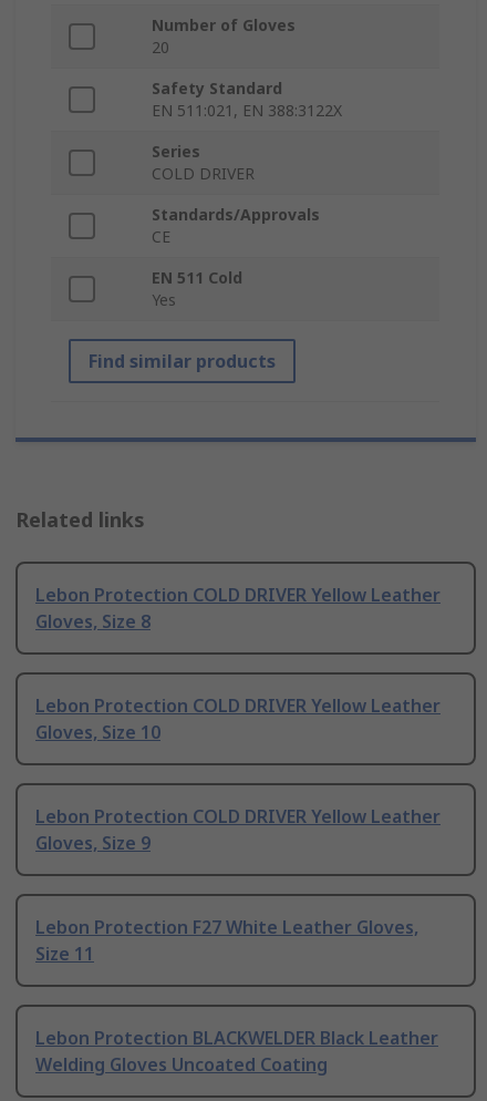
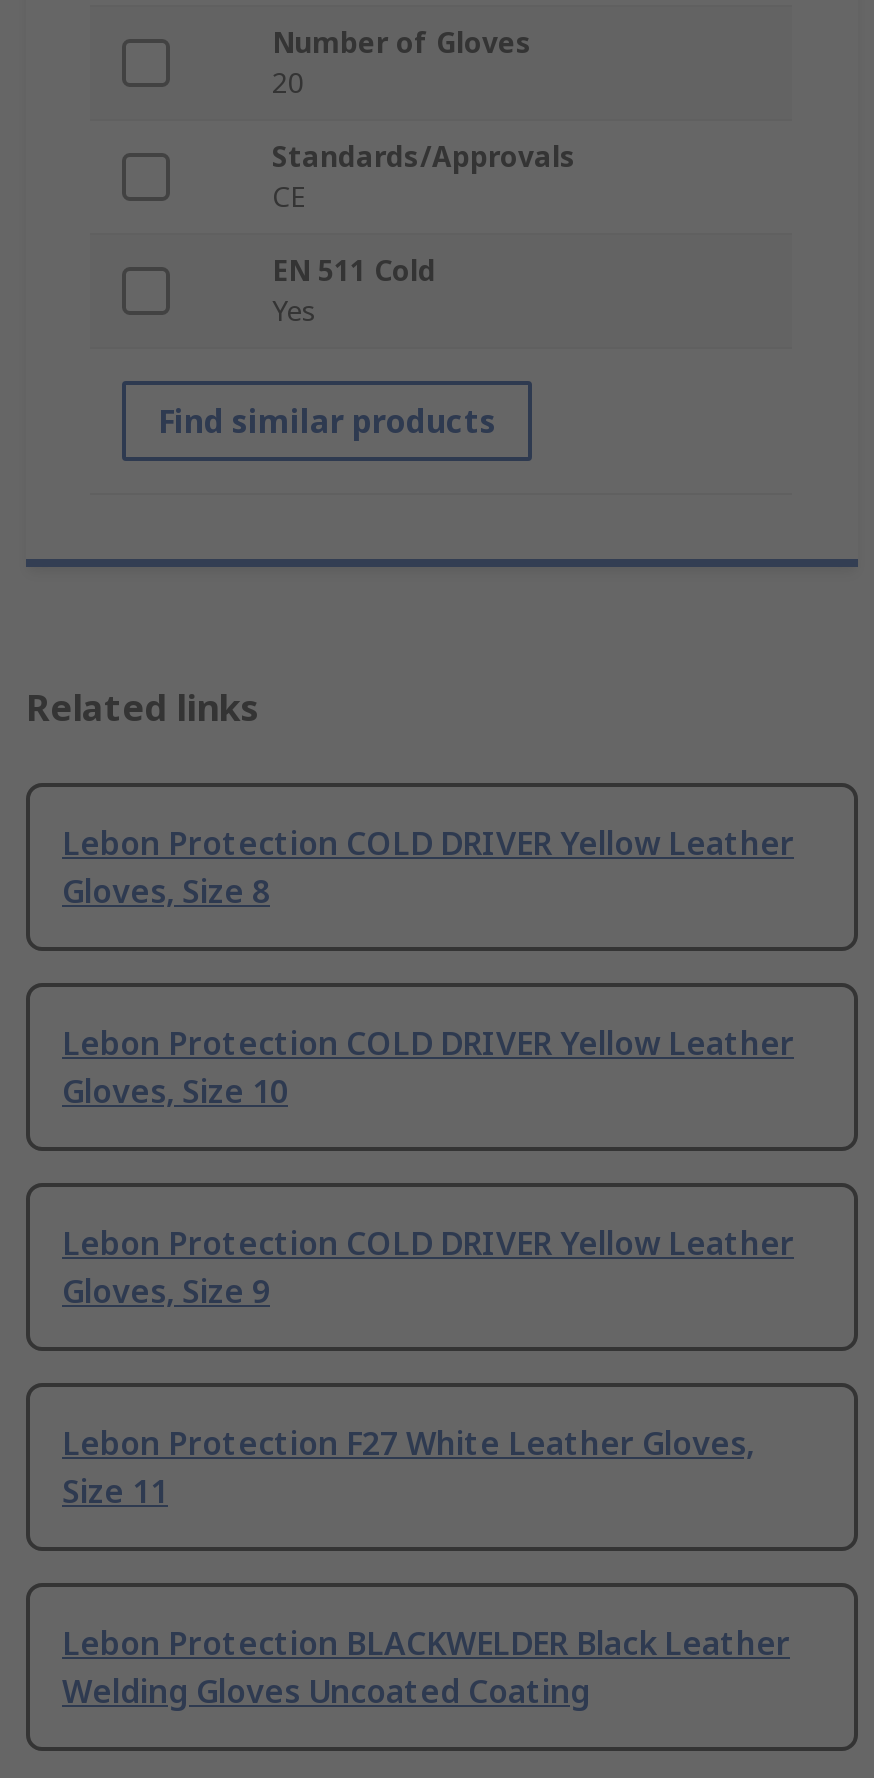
- Safety Standard
- EN 511:021, EN 388:3122X
- Series
- COLD DRIVER
